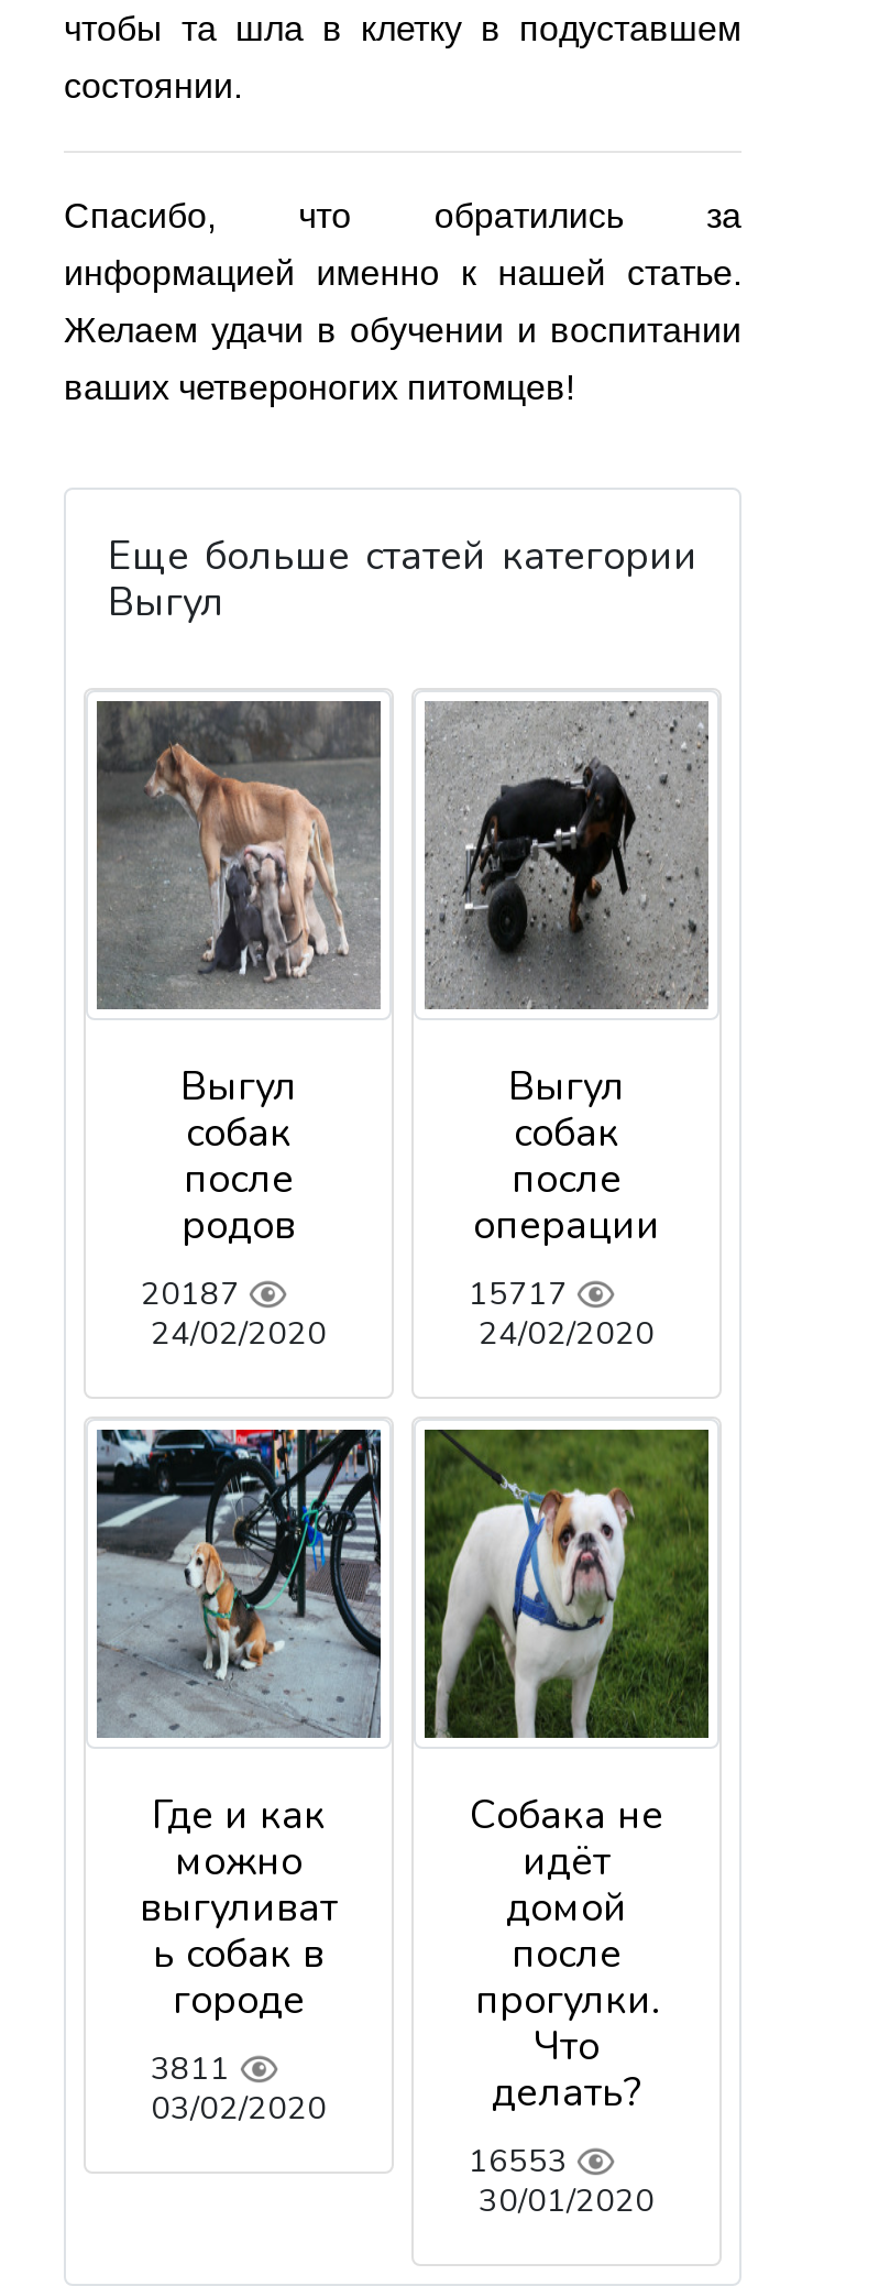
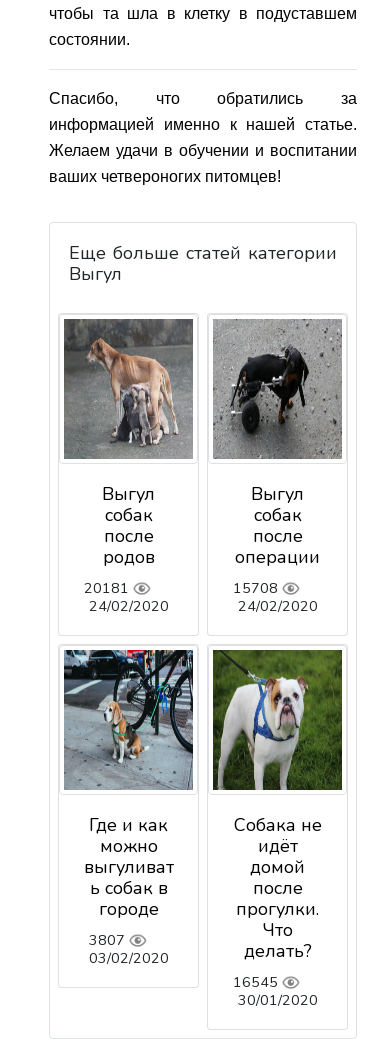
- 20187
+ 20181

- 15717
+ 15708

- 3811
+ 3807

- 16553
+ 16545
